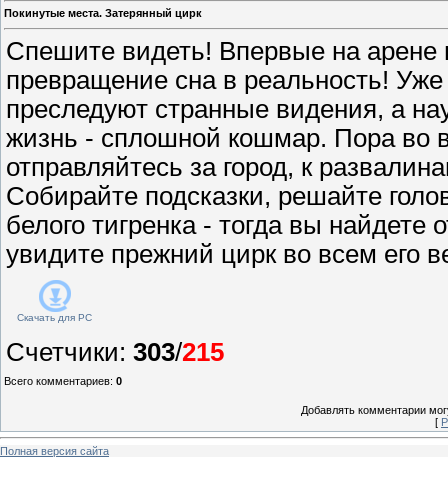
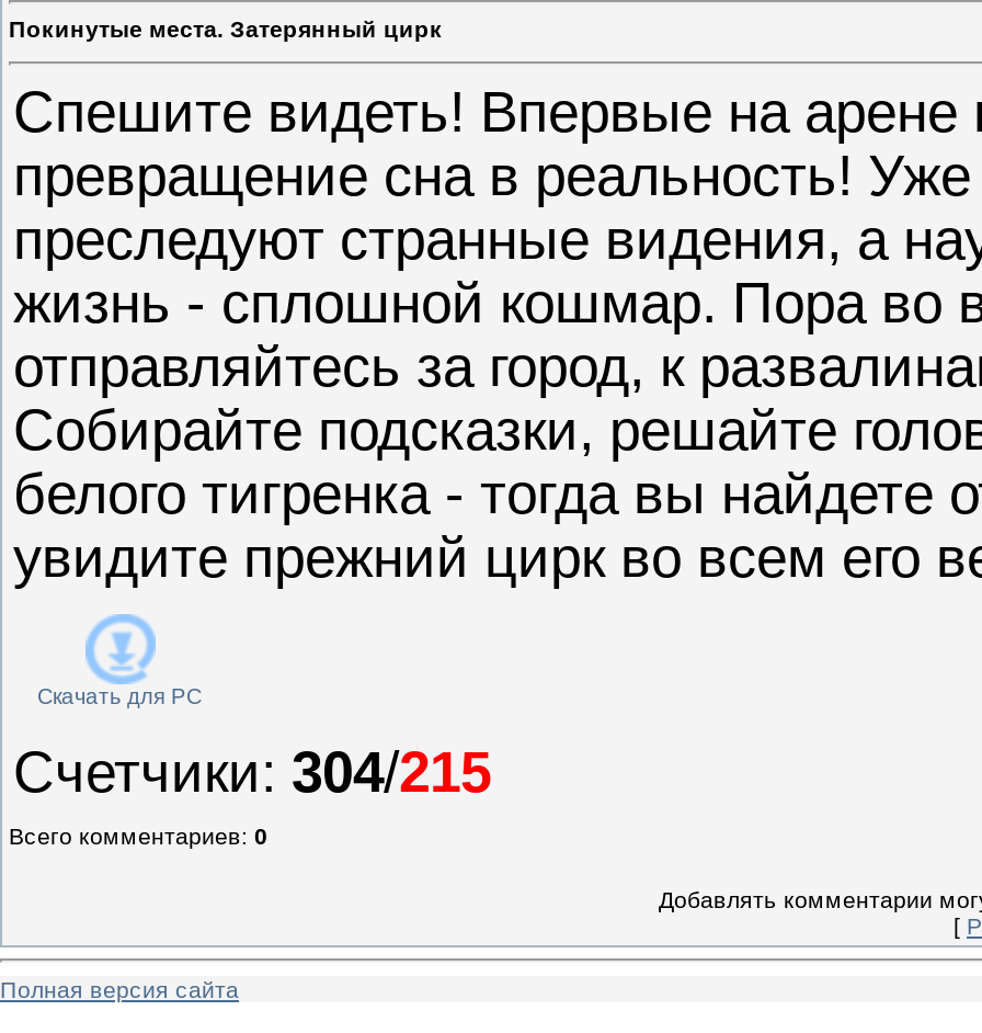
- Счетчики: 303/215
+ Счетчики: 304/215
